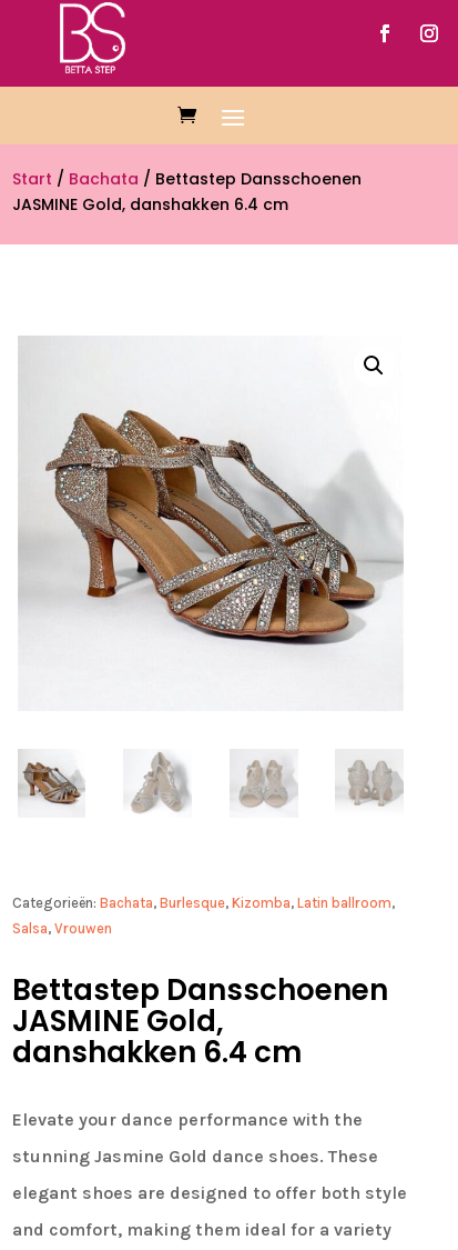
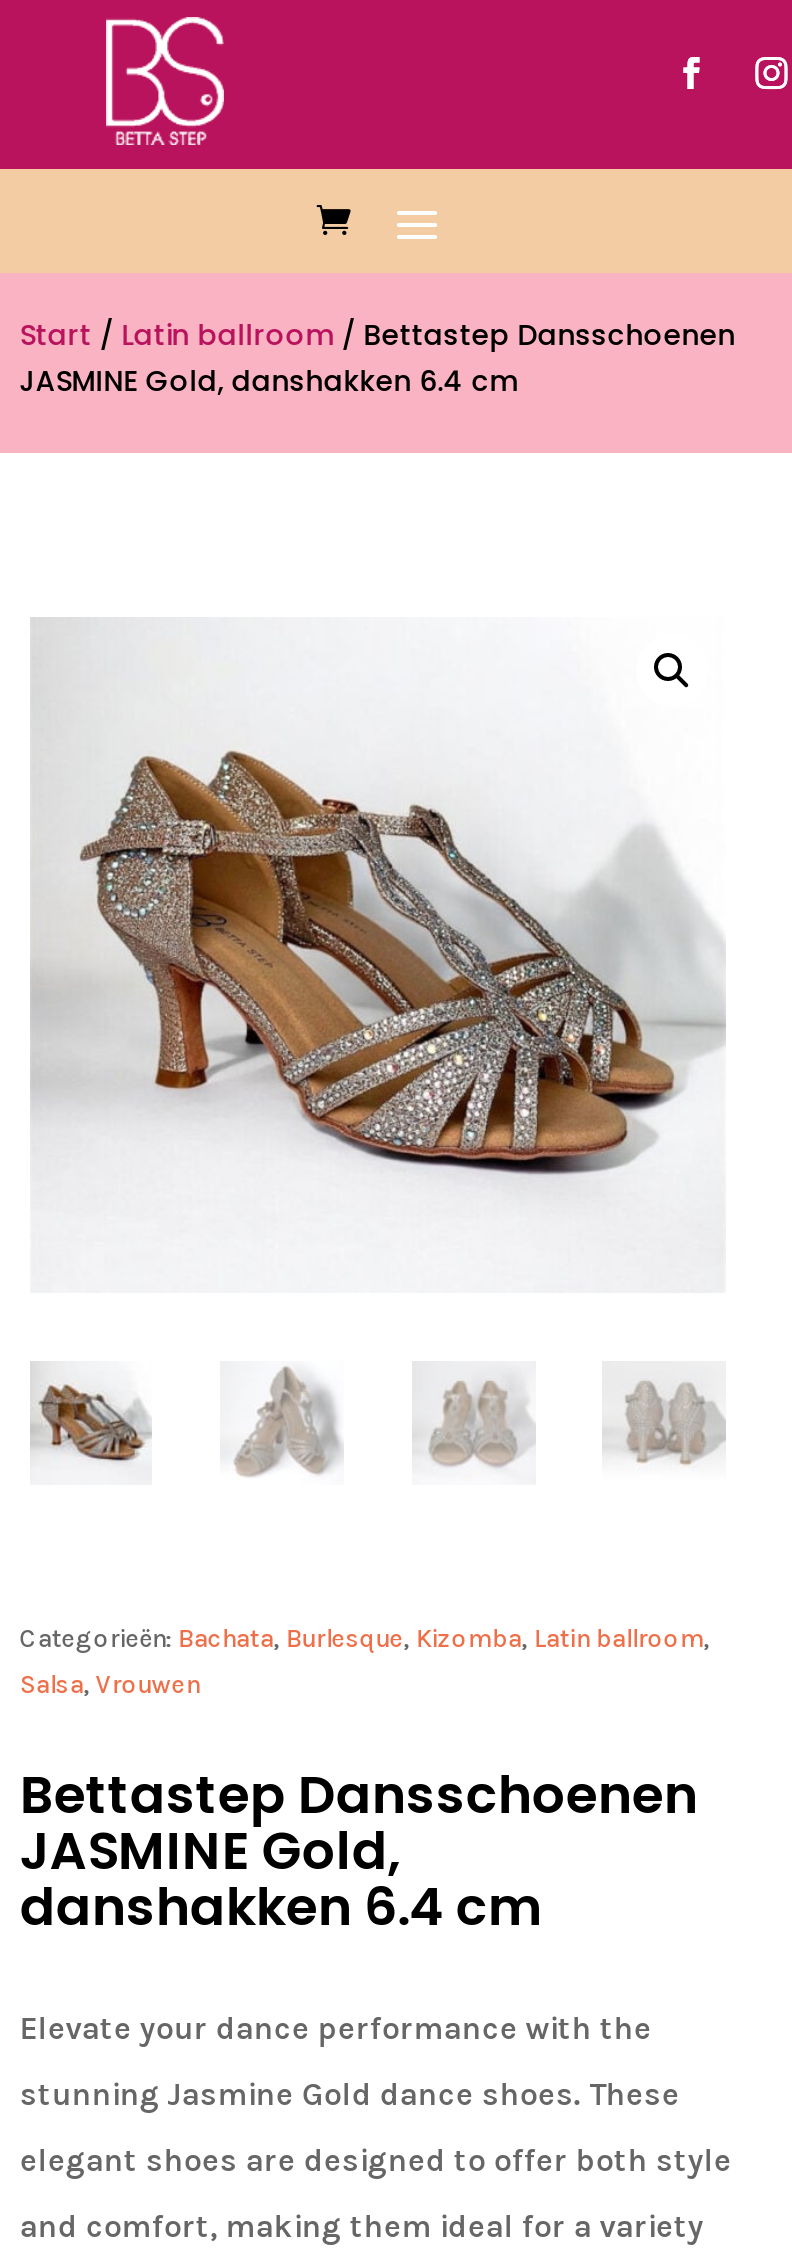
- Start / Bachata / Bettastep Dansschoenen
+ Start / Latin ballroom / Bettastep Dansschoenen
